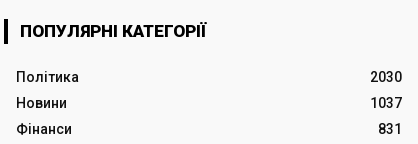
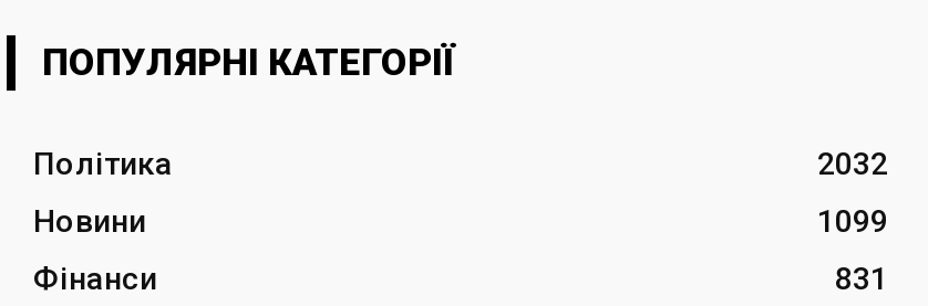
- 2030
+ 2032

- 1037
+ 1099
